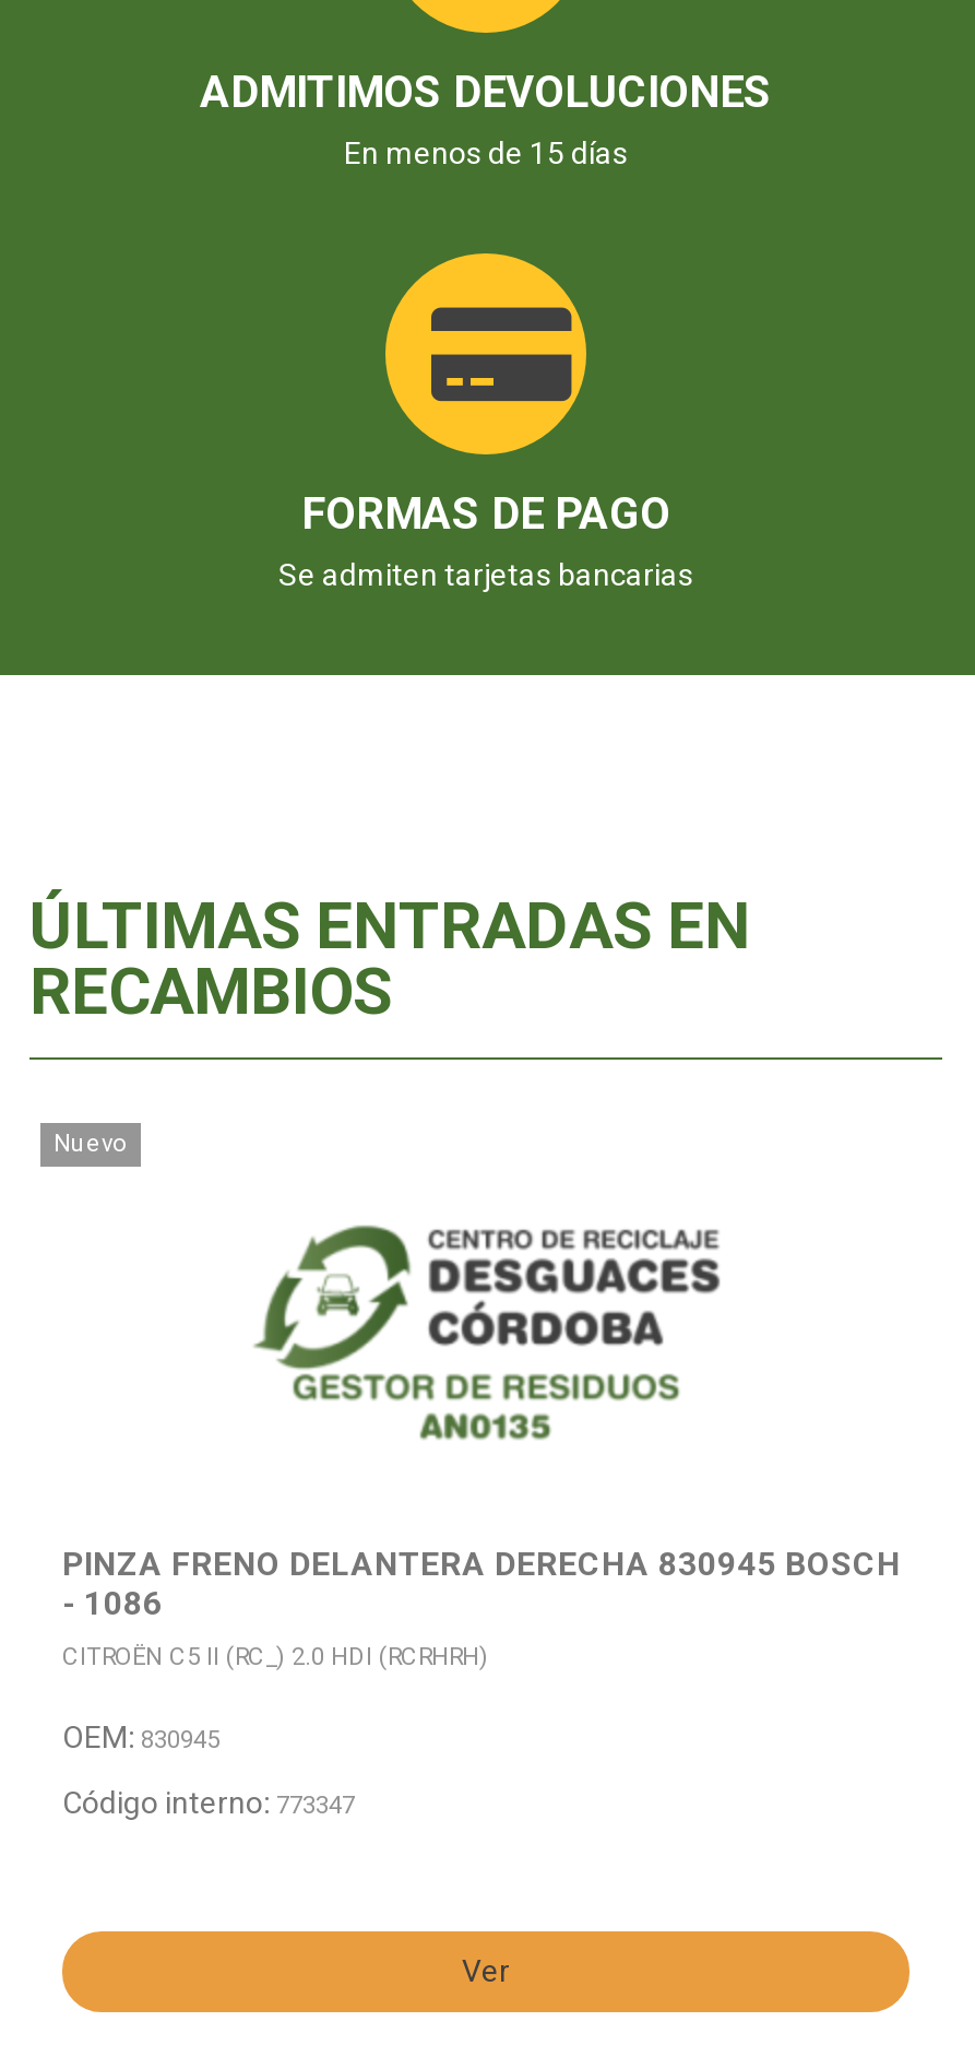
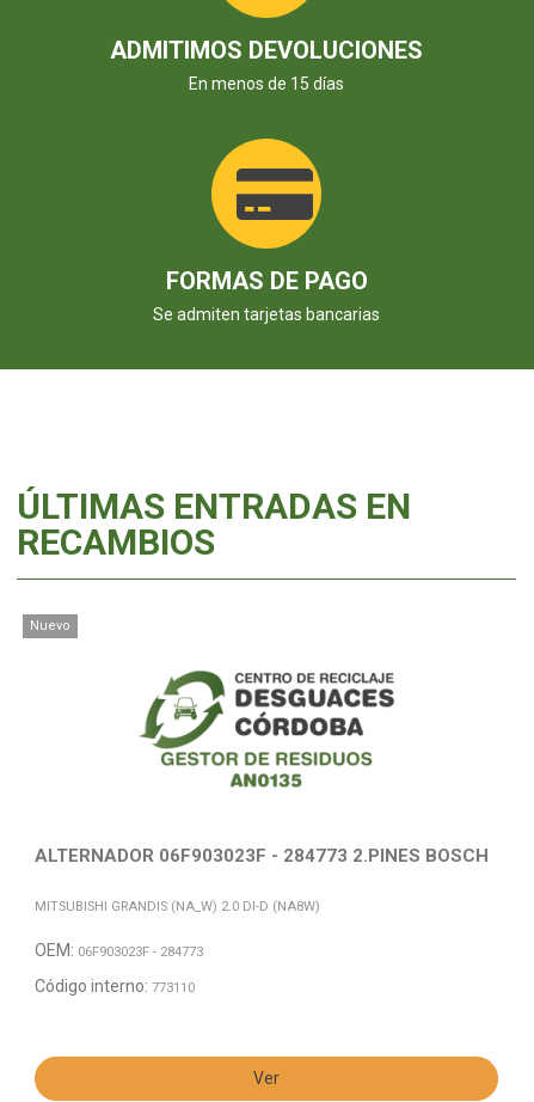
- PINZA FRENO DELANTERA DERECHA 830945 BOSCH
- - 1086
+ ALTERNADOR 06F903023F - 284773 2.PINES BOSCH

- CITROËN C5 II (RC_) 2.0 HDI (RCRHRH)
+ MITSUBISHI GRANDIS (NA_W) 2.0 DI-D (NA8W)

- OEM: 830945
+ OEM: 06F903023F - 284773

- Código interno: 773347
+ Código interno: 773110
